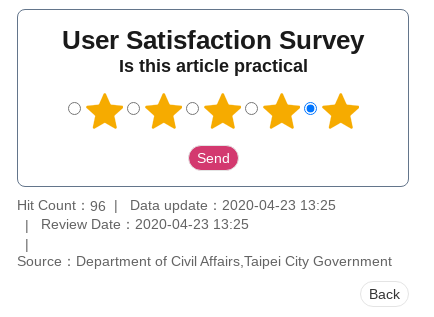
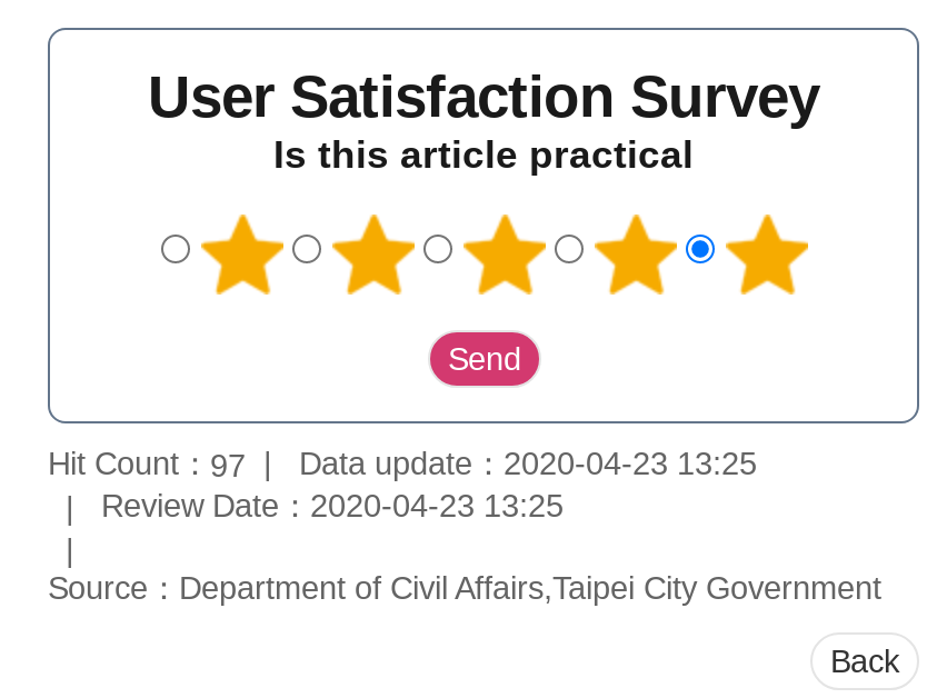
- Hit Count：96 Data update：2020-04-23 13:25
+ Hit Count：97 Data update：2020-04-23 13:25
